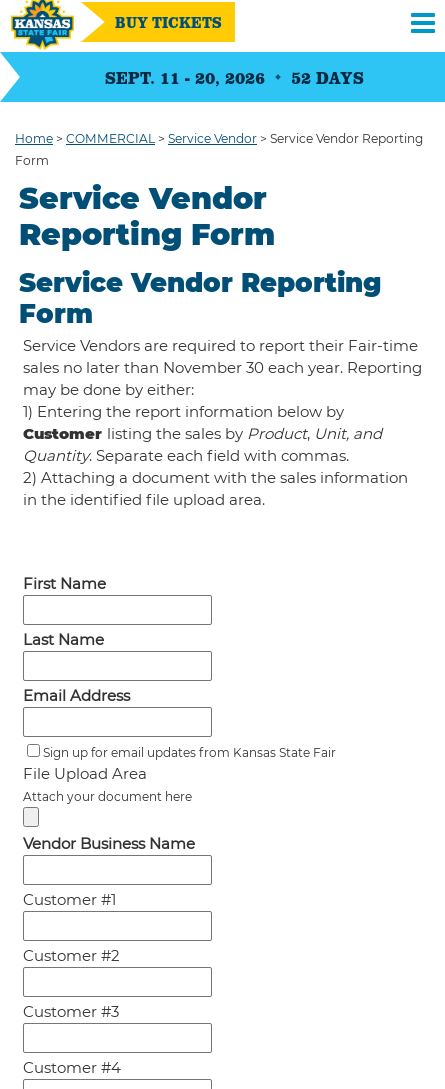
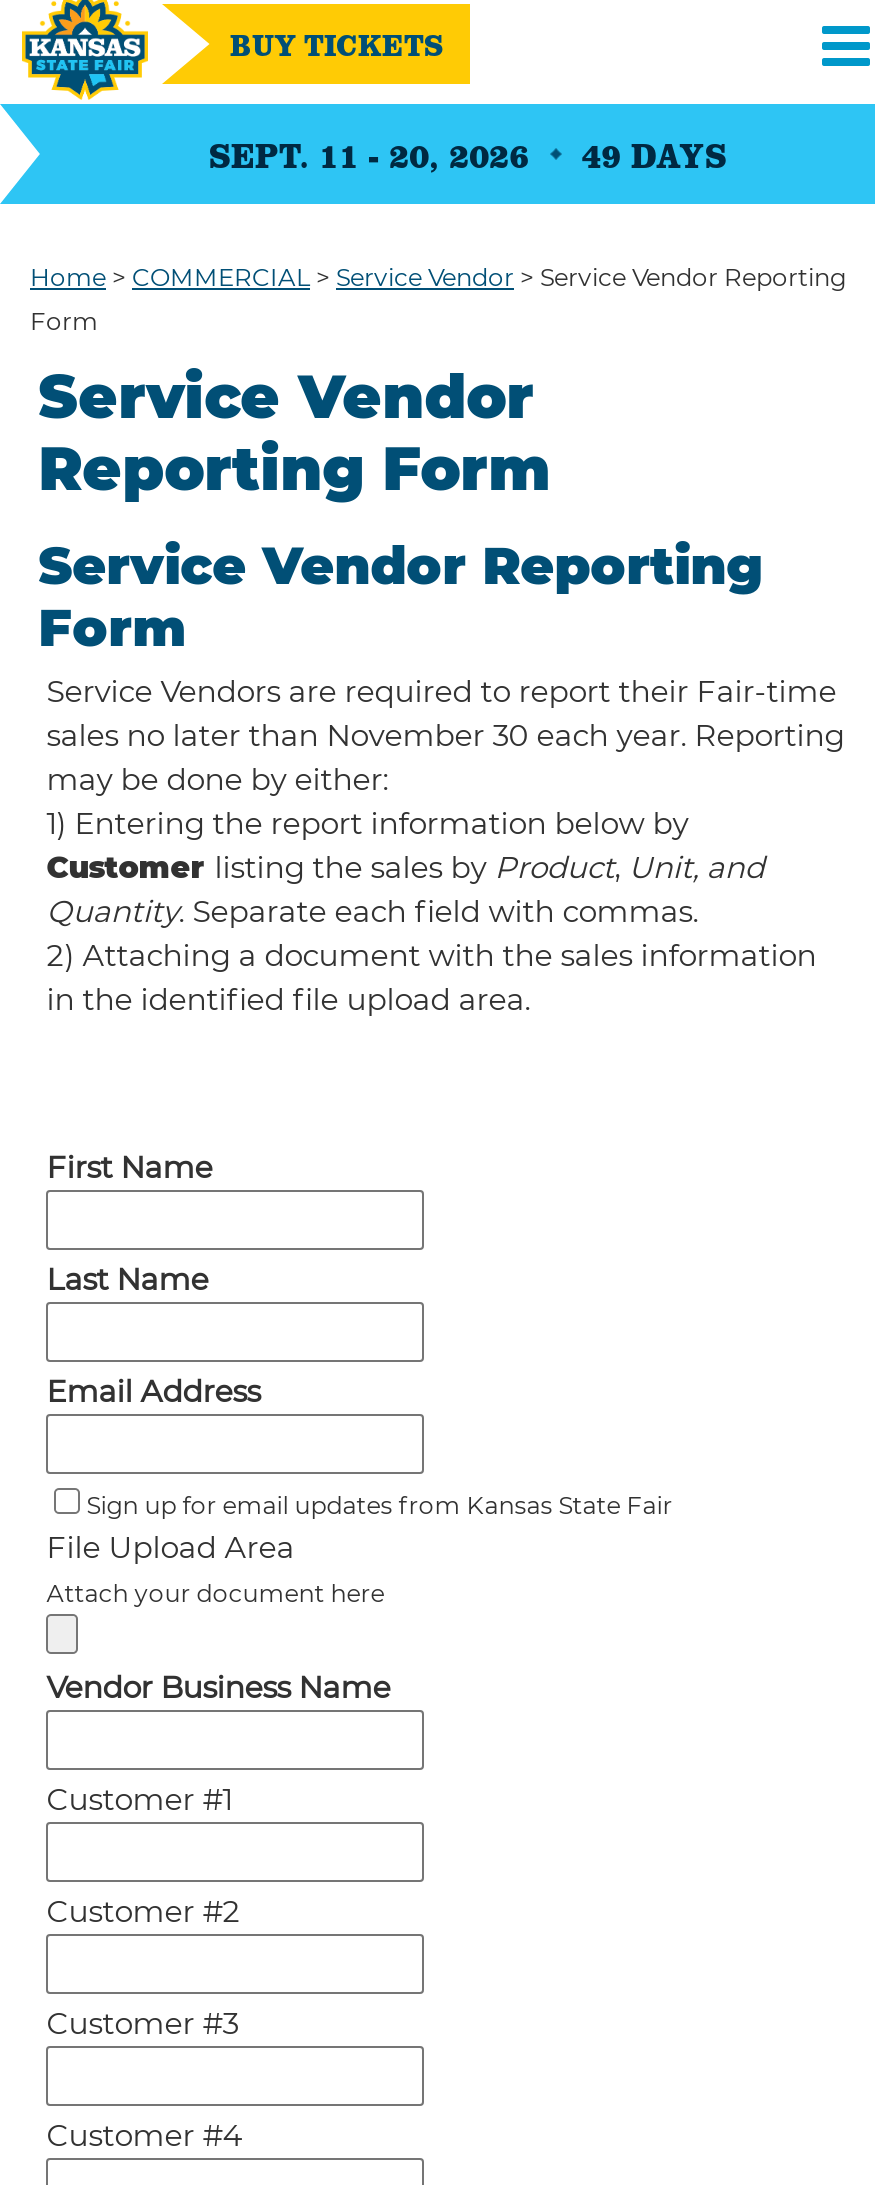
- SEPT. 11 - 20, 2026 52 DAYS
+ SEPT. 11 - 20, 2026 49 DAYS
